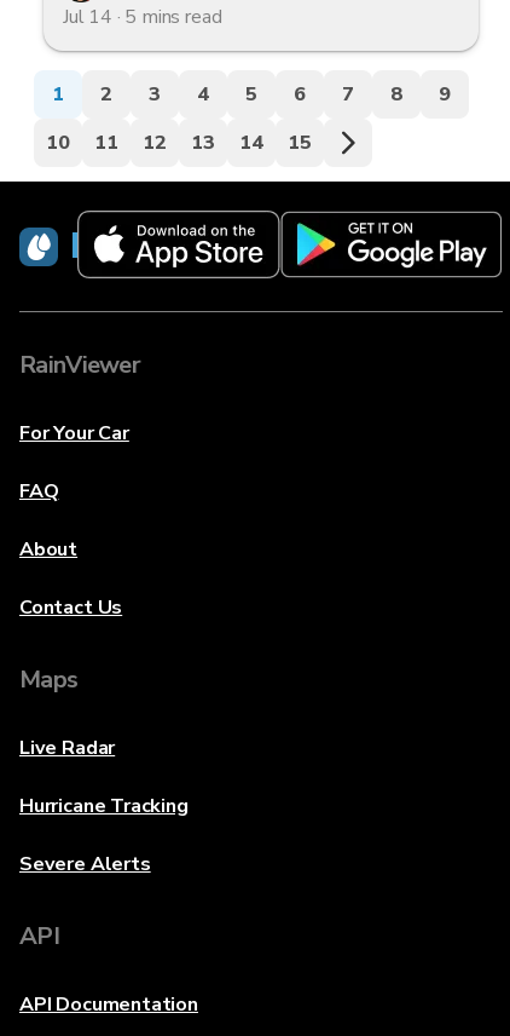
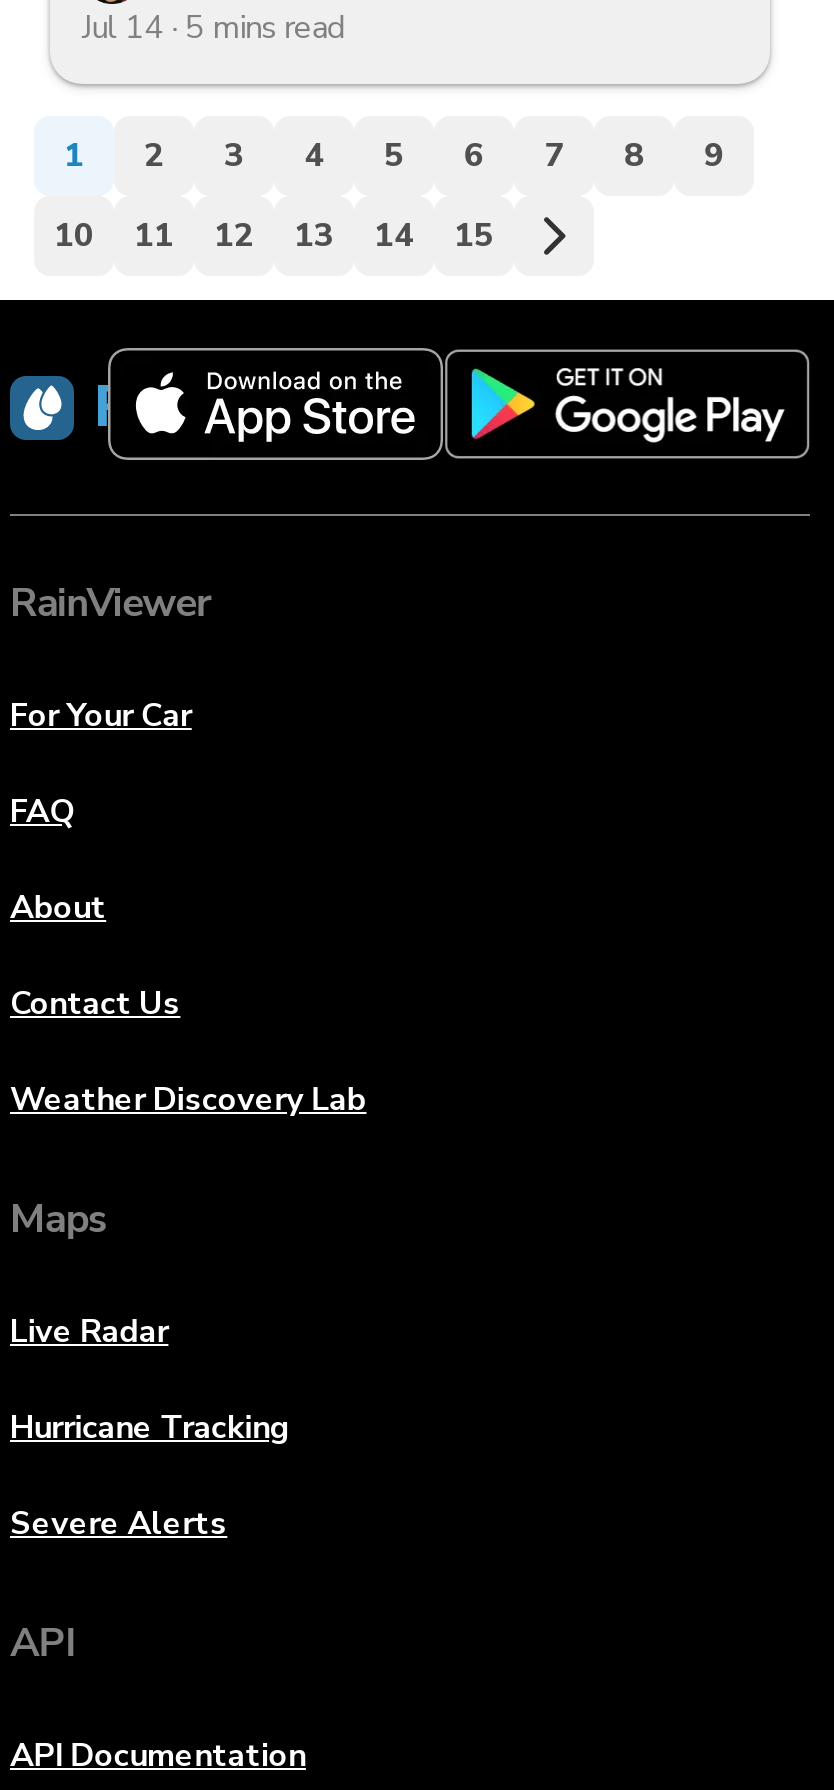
+ Weather Discovery Lab
